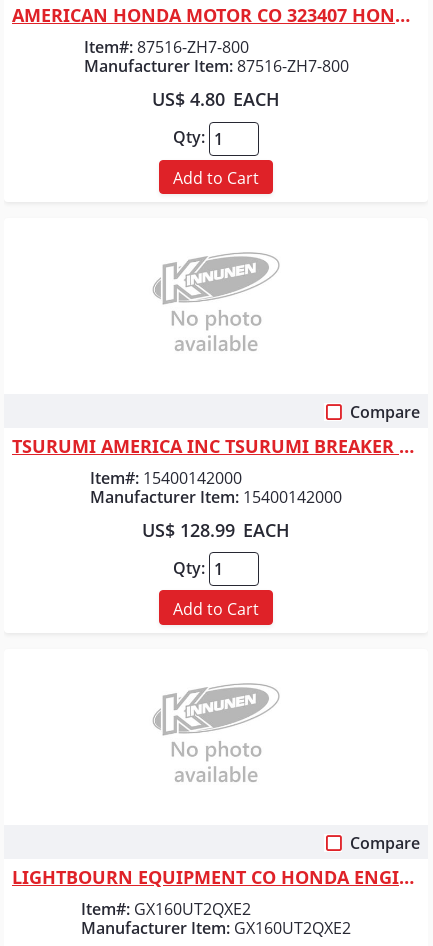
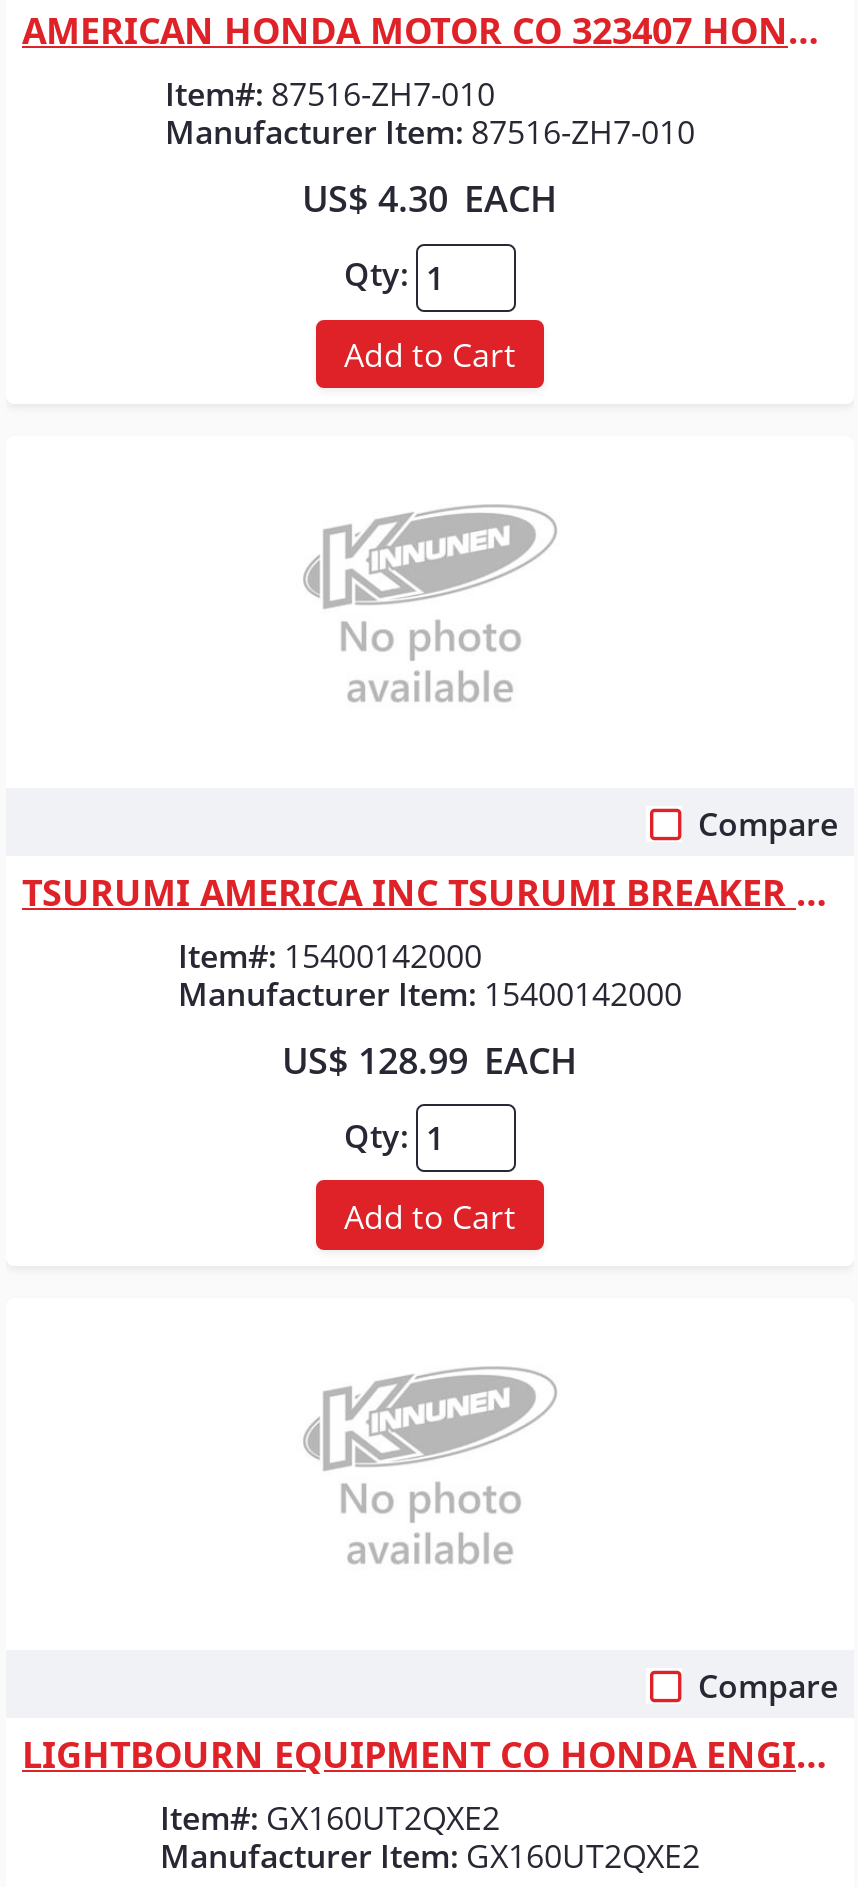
- Item#: 87516-ZH7-800
+ Item#: 87516-ZH7-010

- Manufacturer Item: 87516-ZH7-800
+ Manufacturer Item: 87516-ZH7-010

- US$ 4.80 EACH
+ US$ 4.30 EACH
